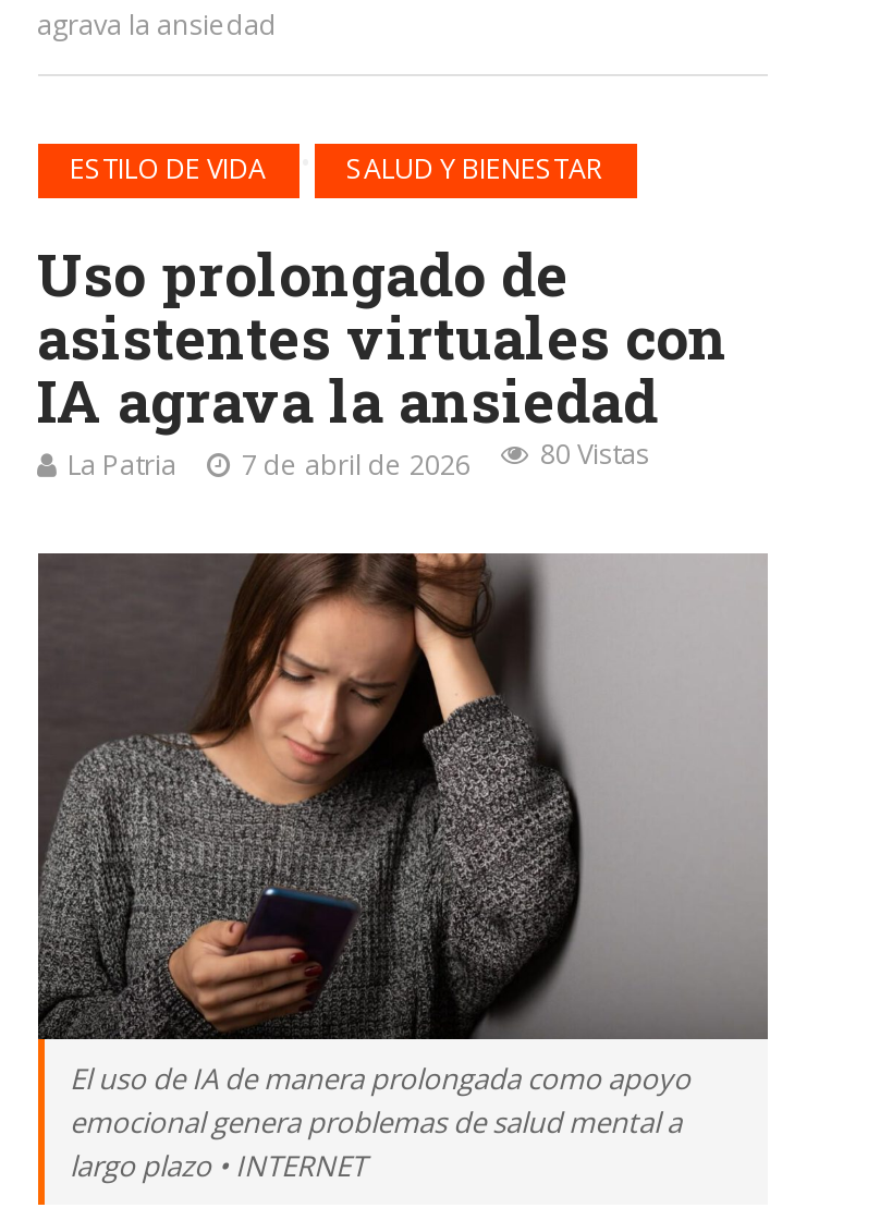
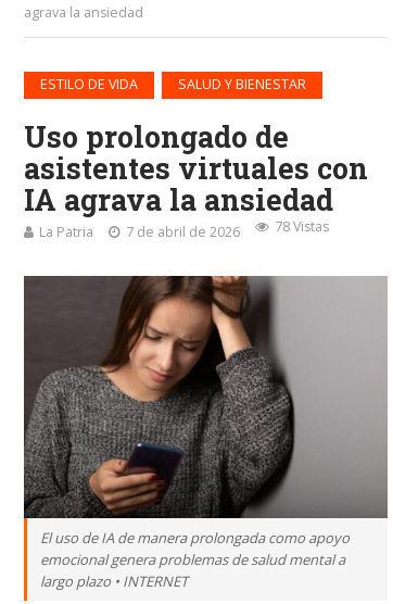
- La Patria 7 de abril de 2026 80 Vistas
+ La Patria 7 de abril de 2026 78 Vistas
